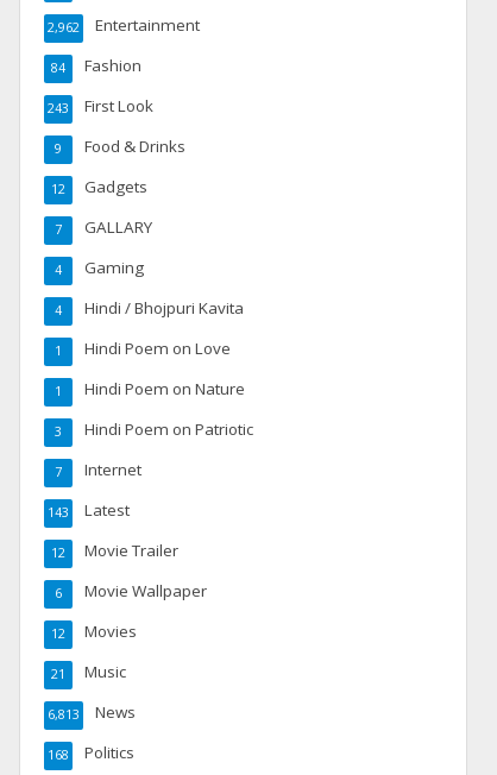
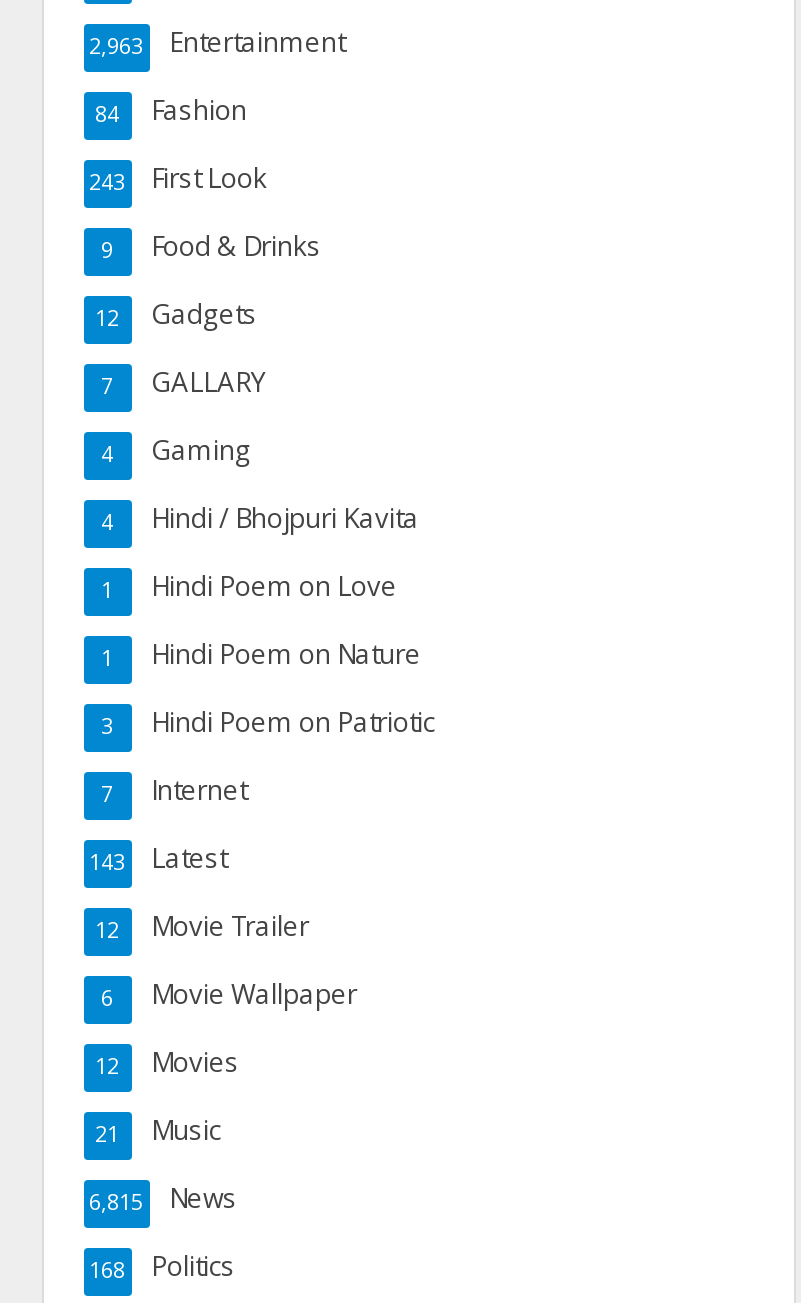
- 2,962 Entertainment
+ 2,963 Entertainment

- 6,813 News
+ 6,815 News
